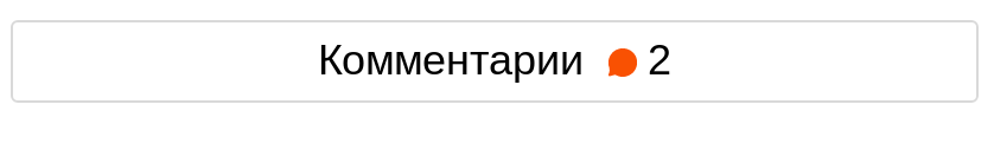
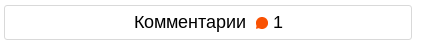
- Комментарии 2
+ Комментарии 1
